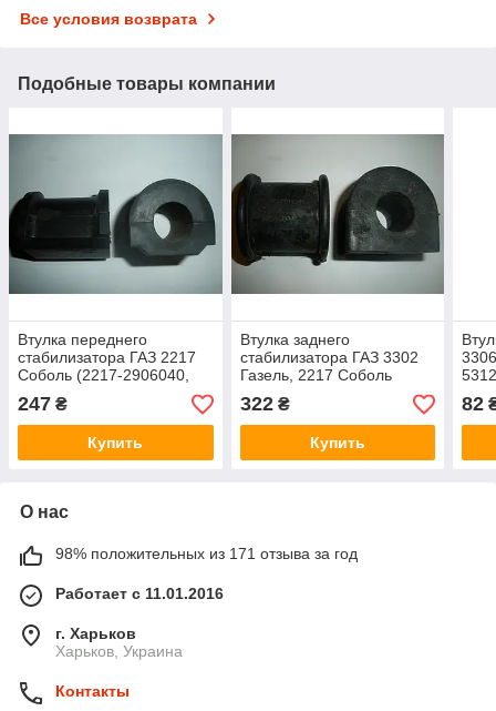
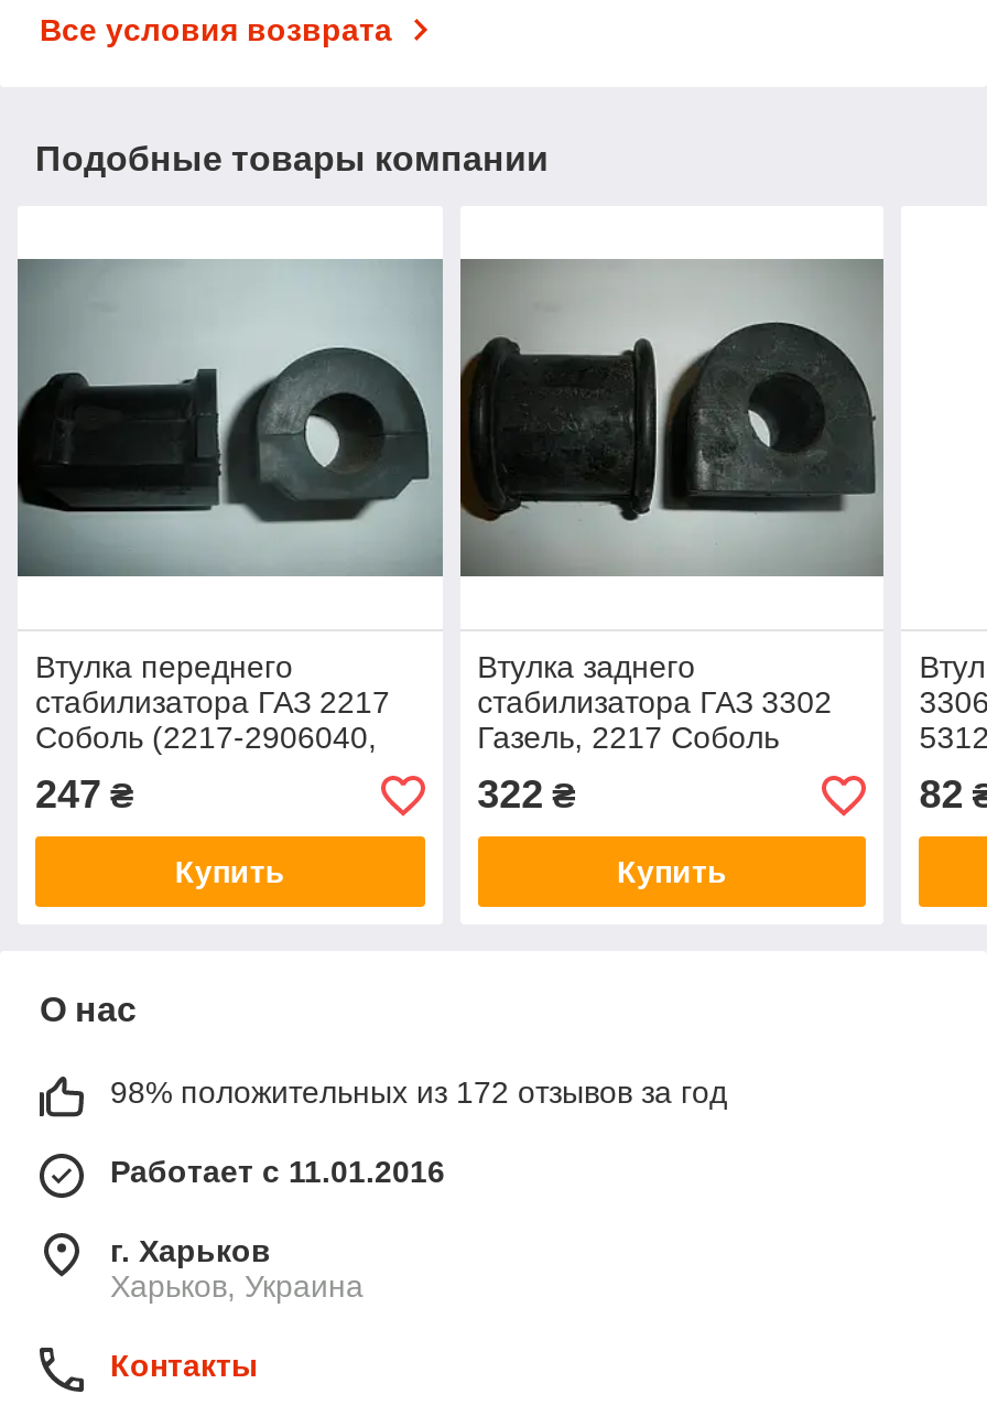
- 98% положительных из 171 отзыва за год
+ 98% положительных из 172 отзывов за год
